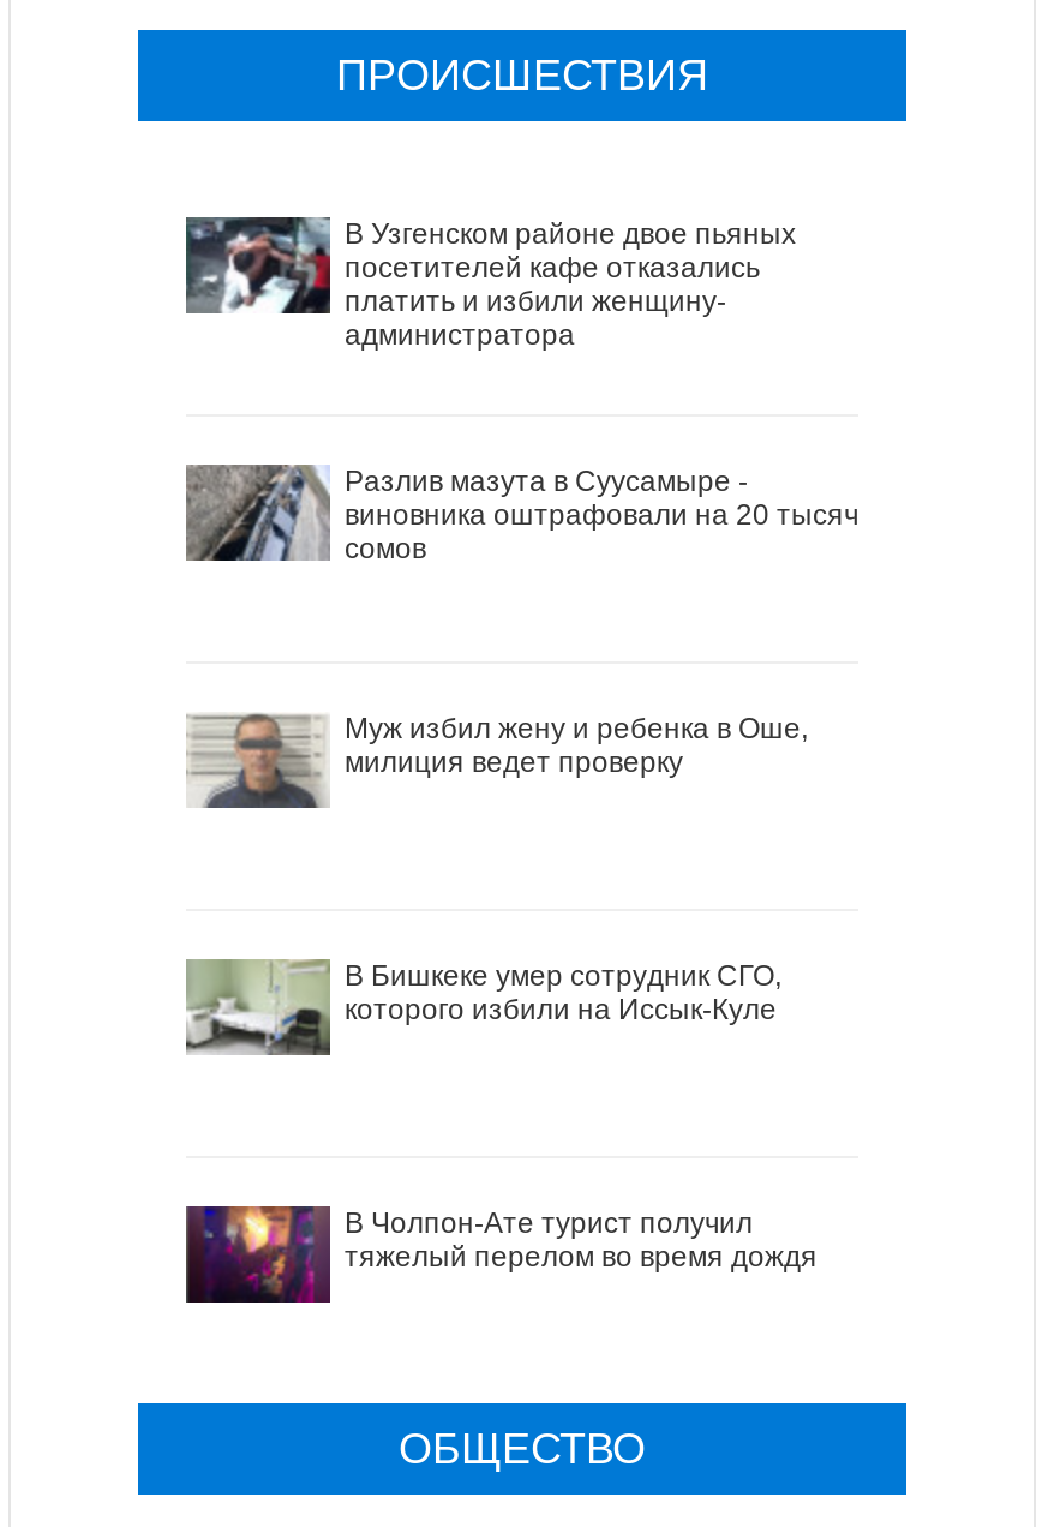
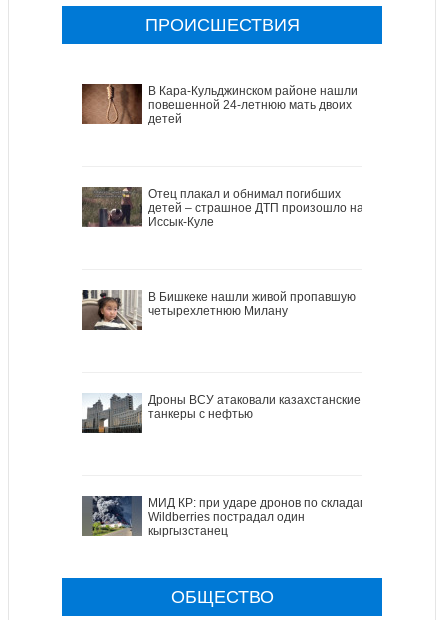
- [image]
- В Узгенском районе двое пьяных
- посетителей кафе отказались
- платить и избили женщину-
- администратора
+ [image]
+ В Кара-Кульджинском районе нашли
+ повешенной 24-летнюю мать двоих
+ детей

- [image]
- Разлив мазута в Суусамыре -
- виновника оштрафовали на 20 тысяч
- сомов
+ [image]
+ Отец плакал и обнимал погибших
+ детей – страшное ДТП произошло на
+ Иссык-Куле

- [image]
- Муж избил жену и ребенка в Оше,
- милиция ведет проверку
+ [image]
+ В Бишкеке нашли живой пропавшую
+ четырехлетнюю Милану

- [image]
- В Бишкеке умер сотрудник СГО,
- которого избили на Иссык-Куле
+ [image]
+ Дроны ВСУ атаковали казахстанские
+ танкеры с нефтью

- [image]
- В Чолпон-Ате турист получил
- тяжелый перелом во время дождя
+ [image]
+ МИД КР: при ударе дронов по складам
+ Wildberries пострадал один
+ кыргызстанец
